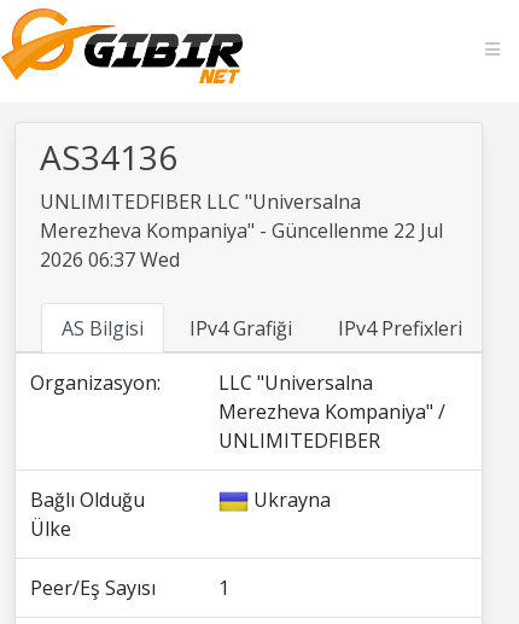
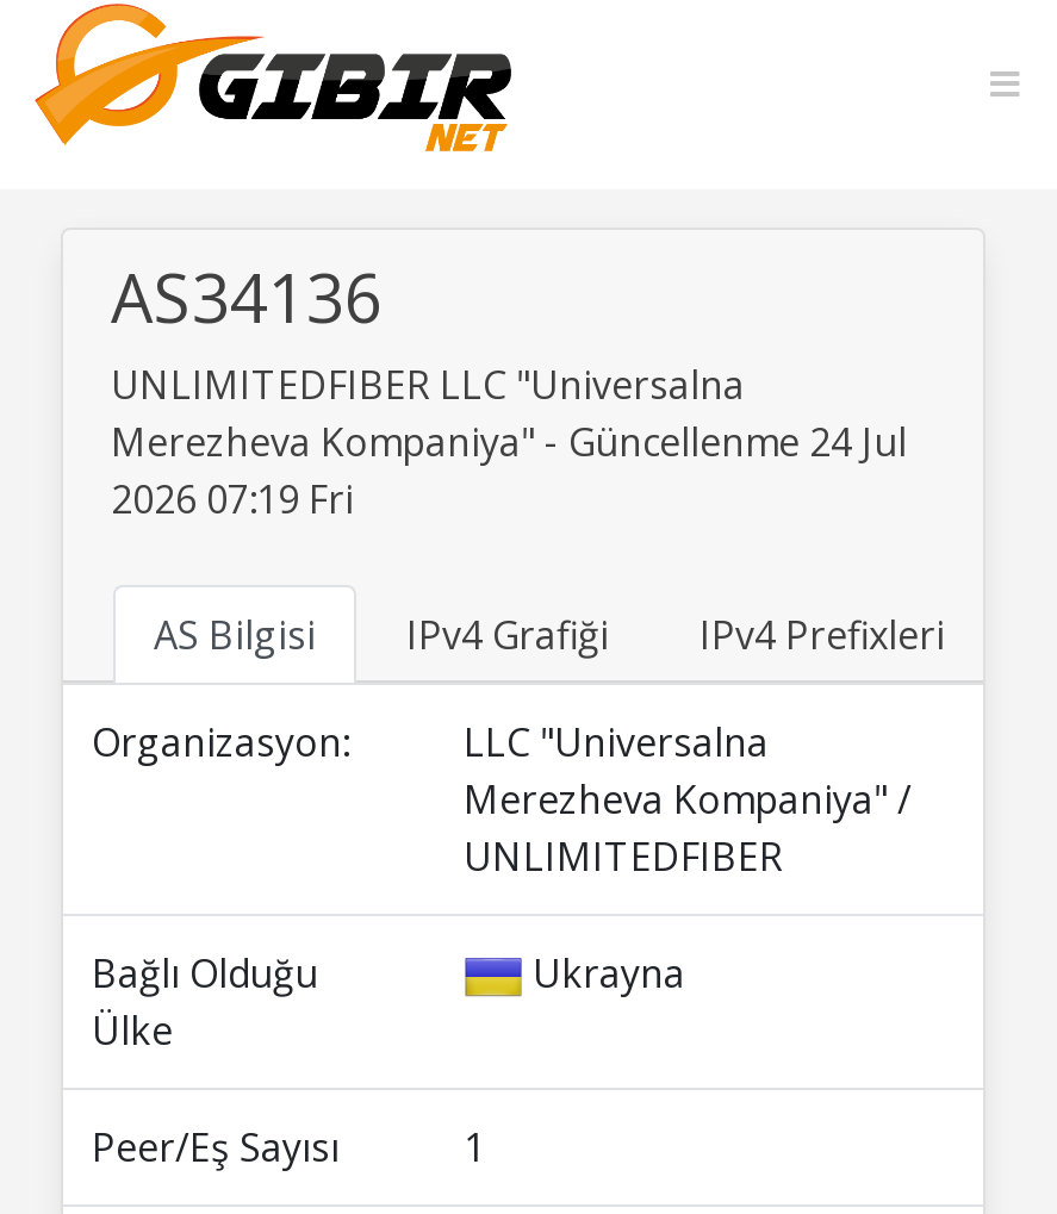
- Merezheva Kompaniya" - Güncellenme 22 Jul
- 2026 06:37 Wed
+ Merezheva Kompaniya" - Güncellenme 24 Jul
+ 2026 07:19 Fri
